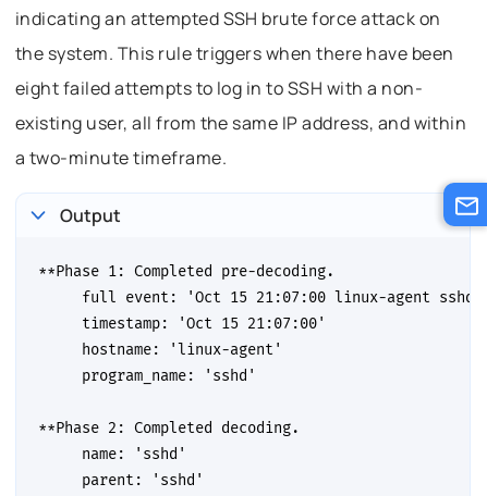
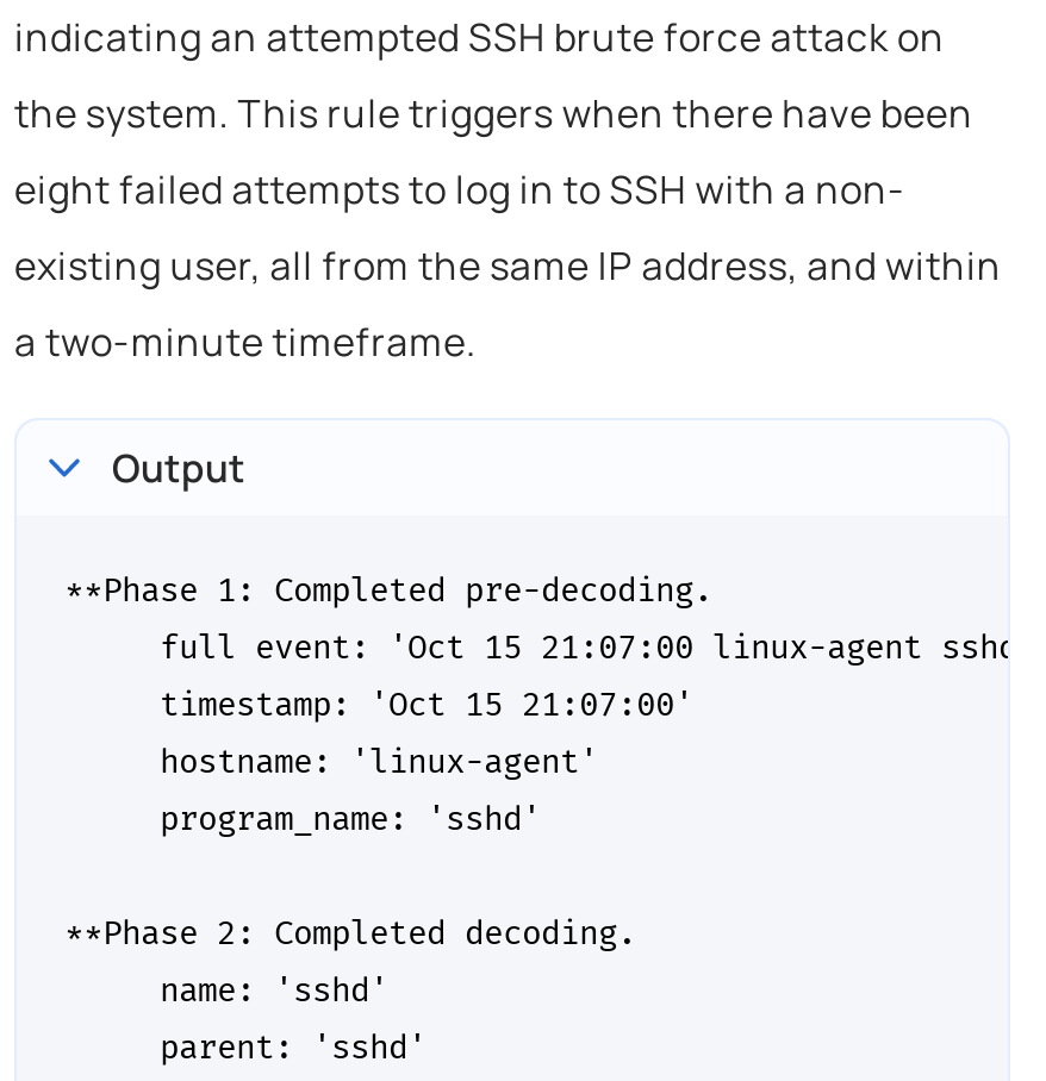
- [image]
